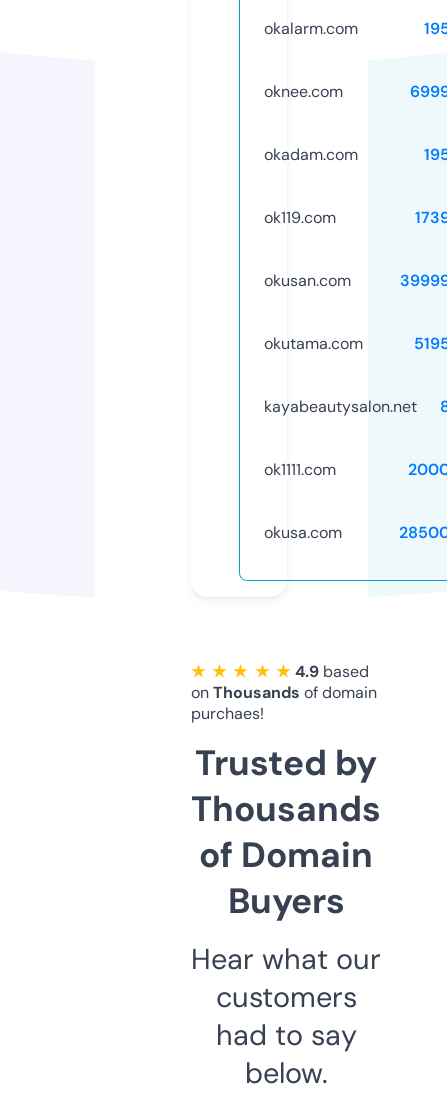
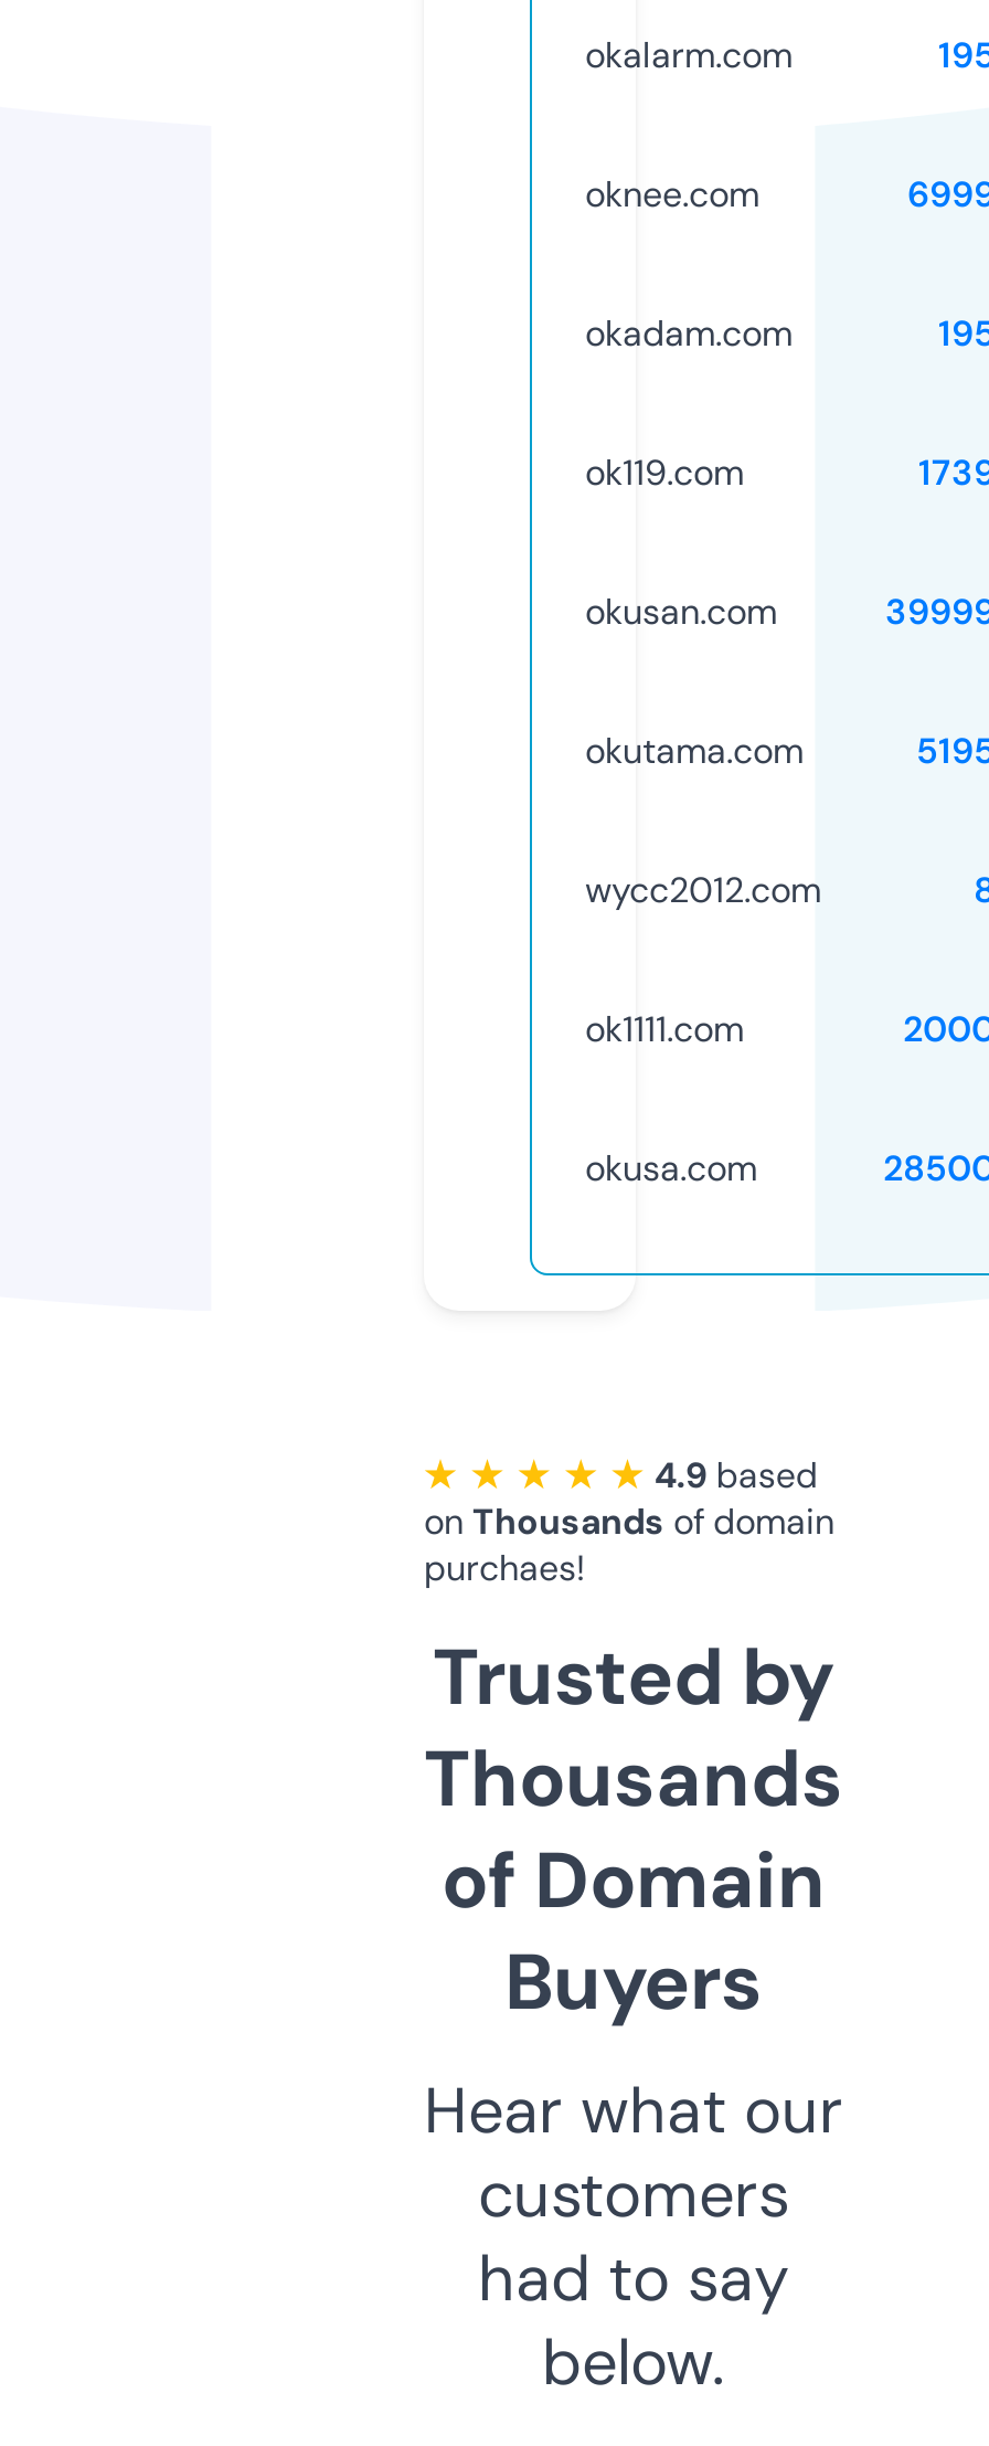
- kayabeautysalon.net
+ wycc2012.com
